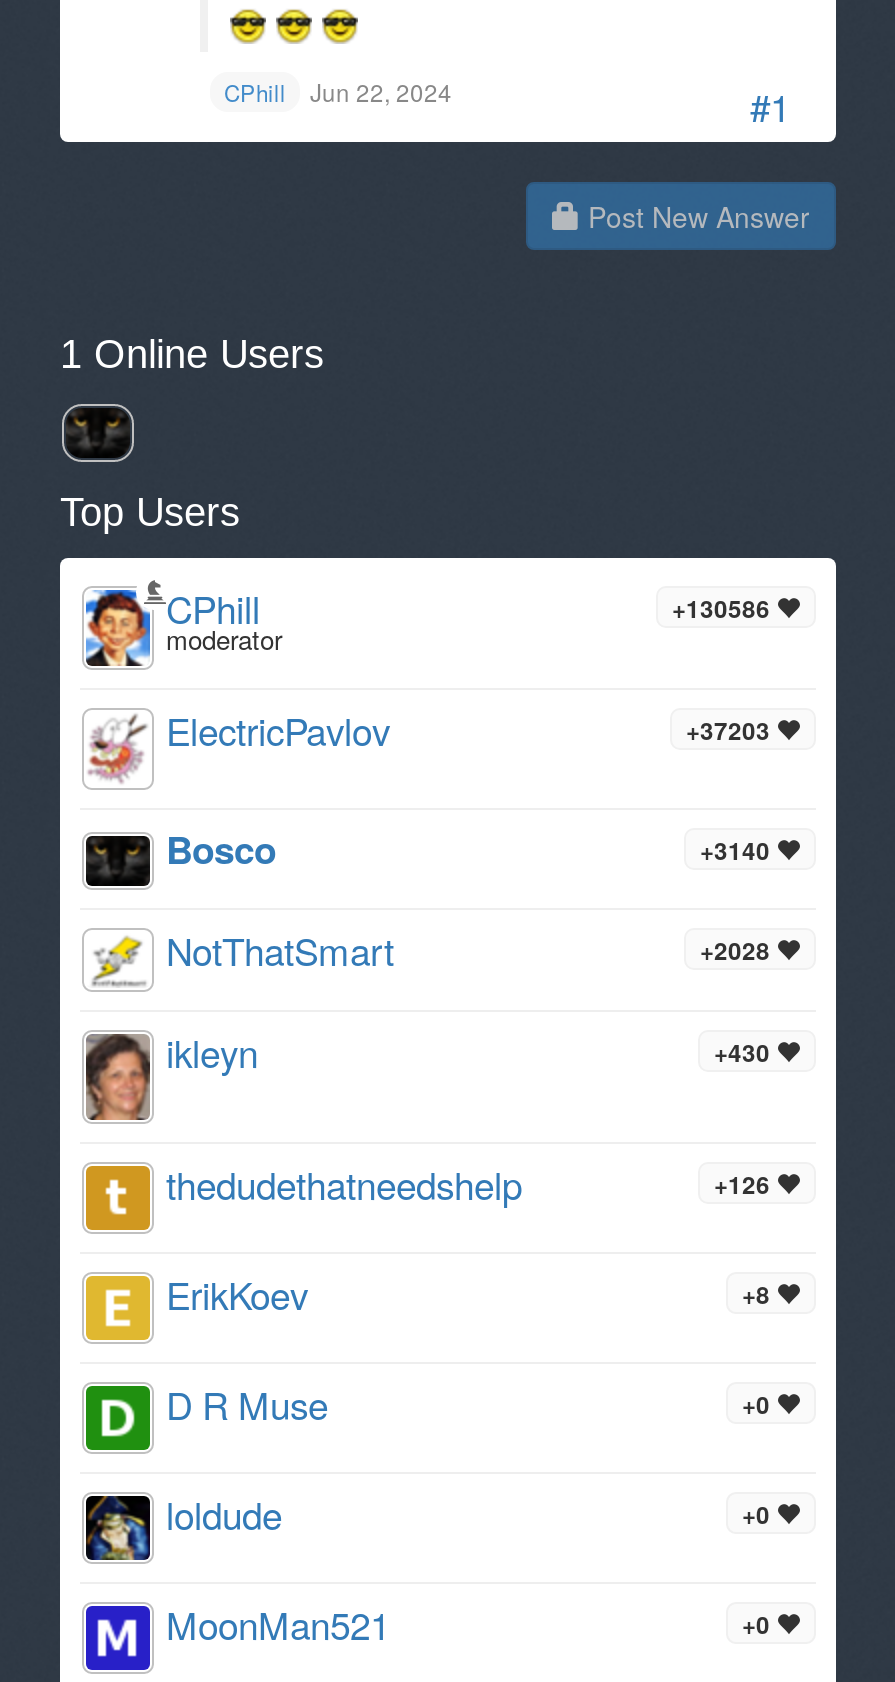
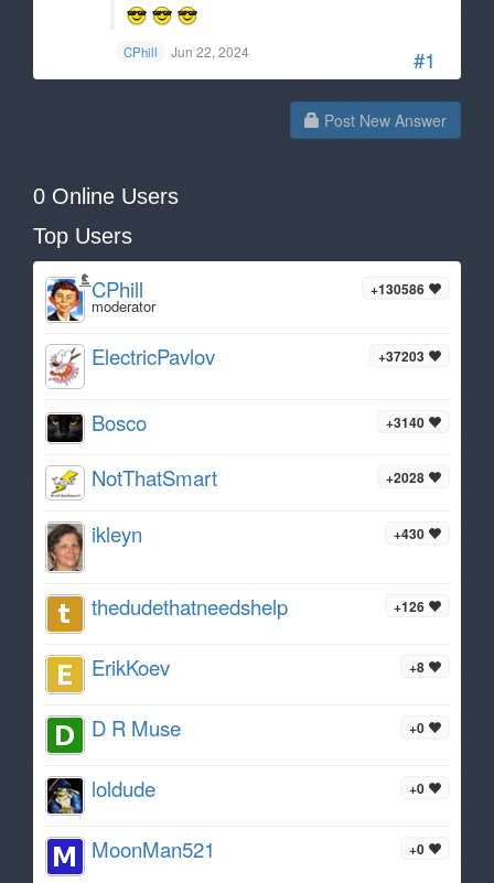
- 1 Online Users
+ 0 Online Users
